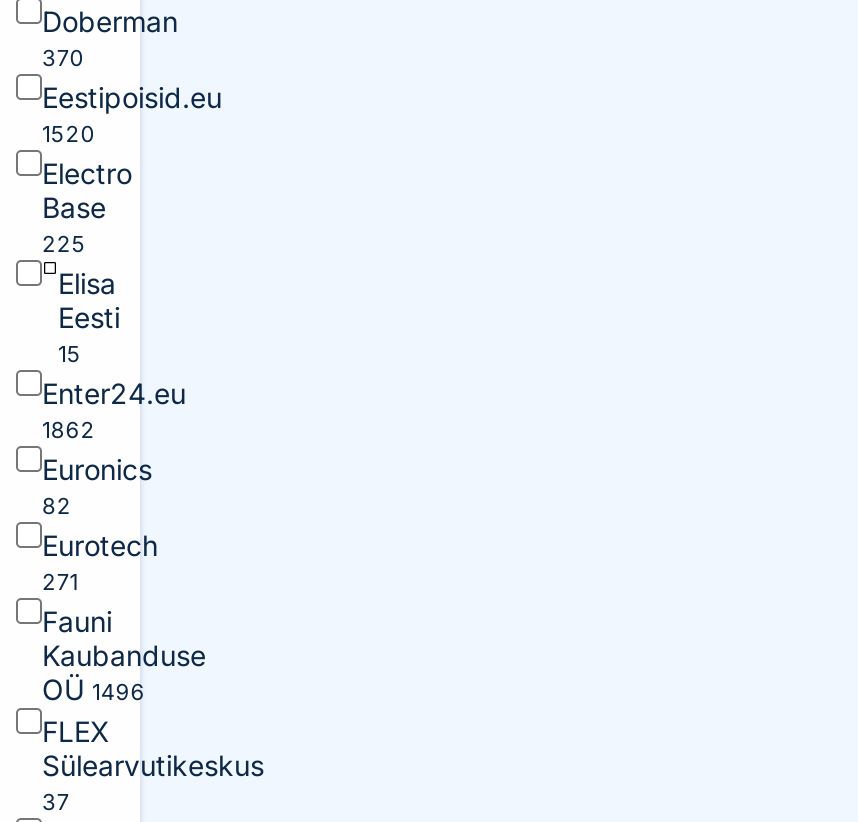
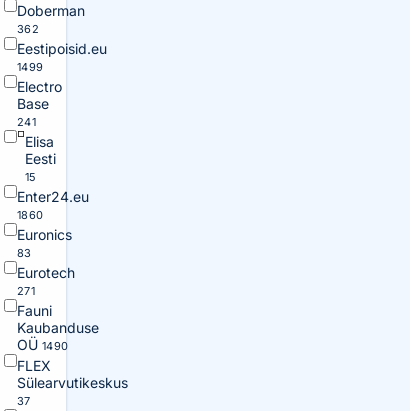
- 370
+ 362

- 1520
+ 1499

- 225
+ 241

- 1862
+ 1860

- 82
+ 83

- OÜ 1496
+ OÜ 1490
